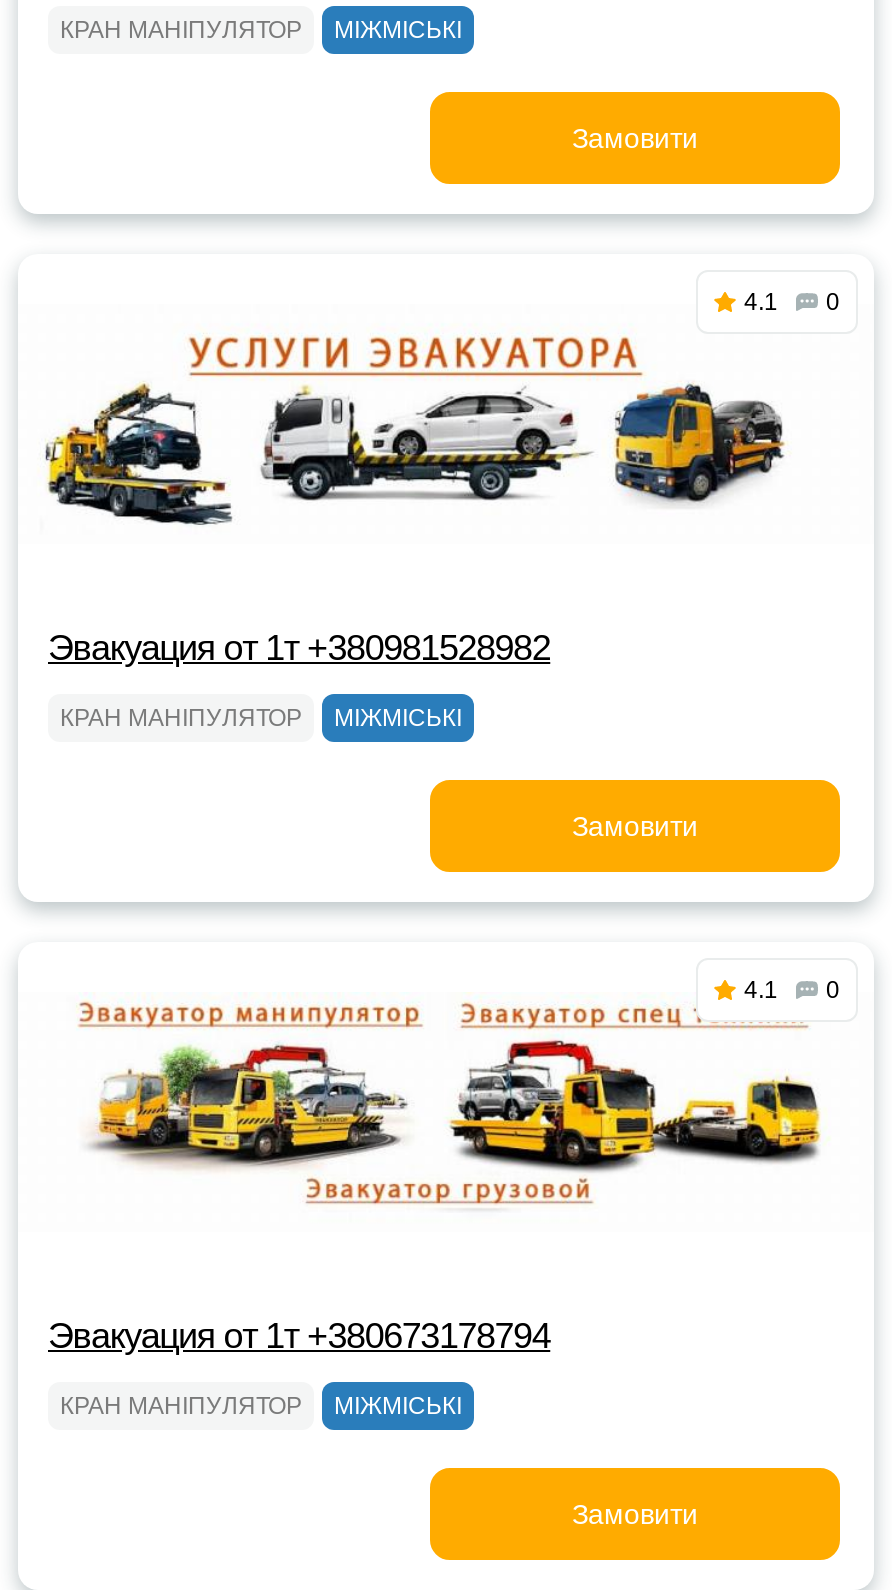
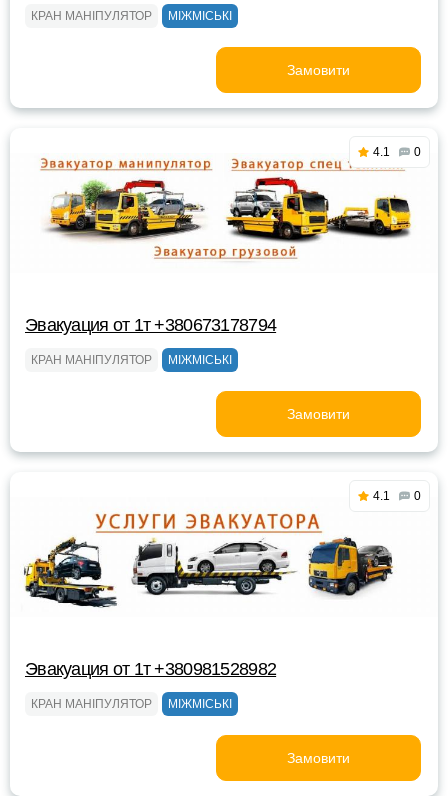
moved down: [image]

moved down: Эвакуация от 1т +380981528982

moved up: [image]

moved up: Эвакуация от 1т +380673178794
